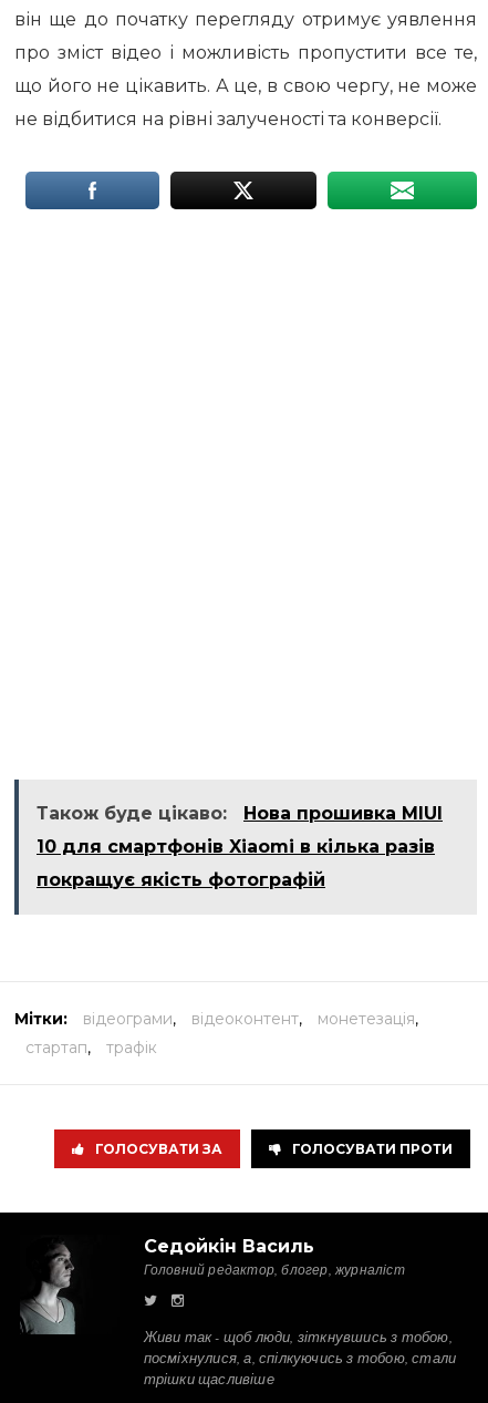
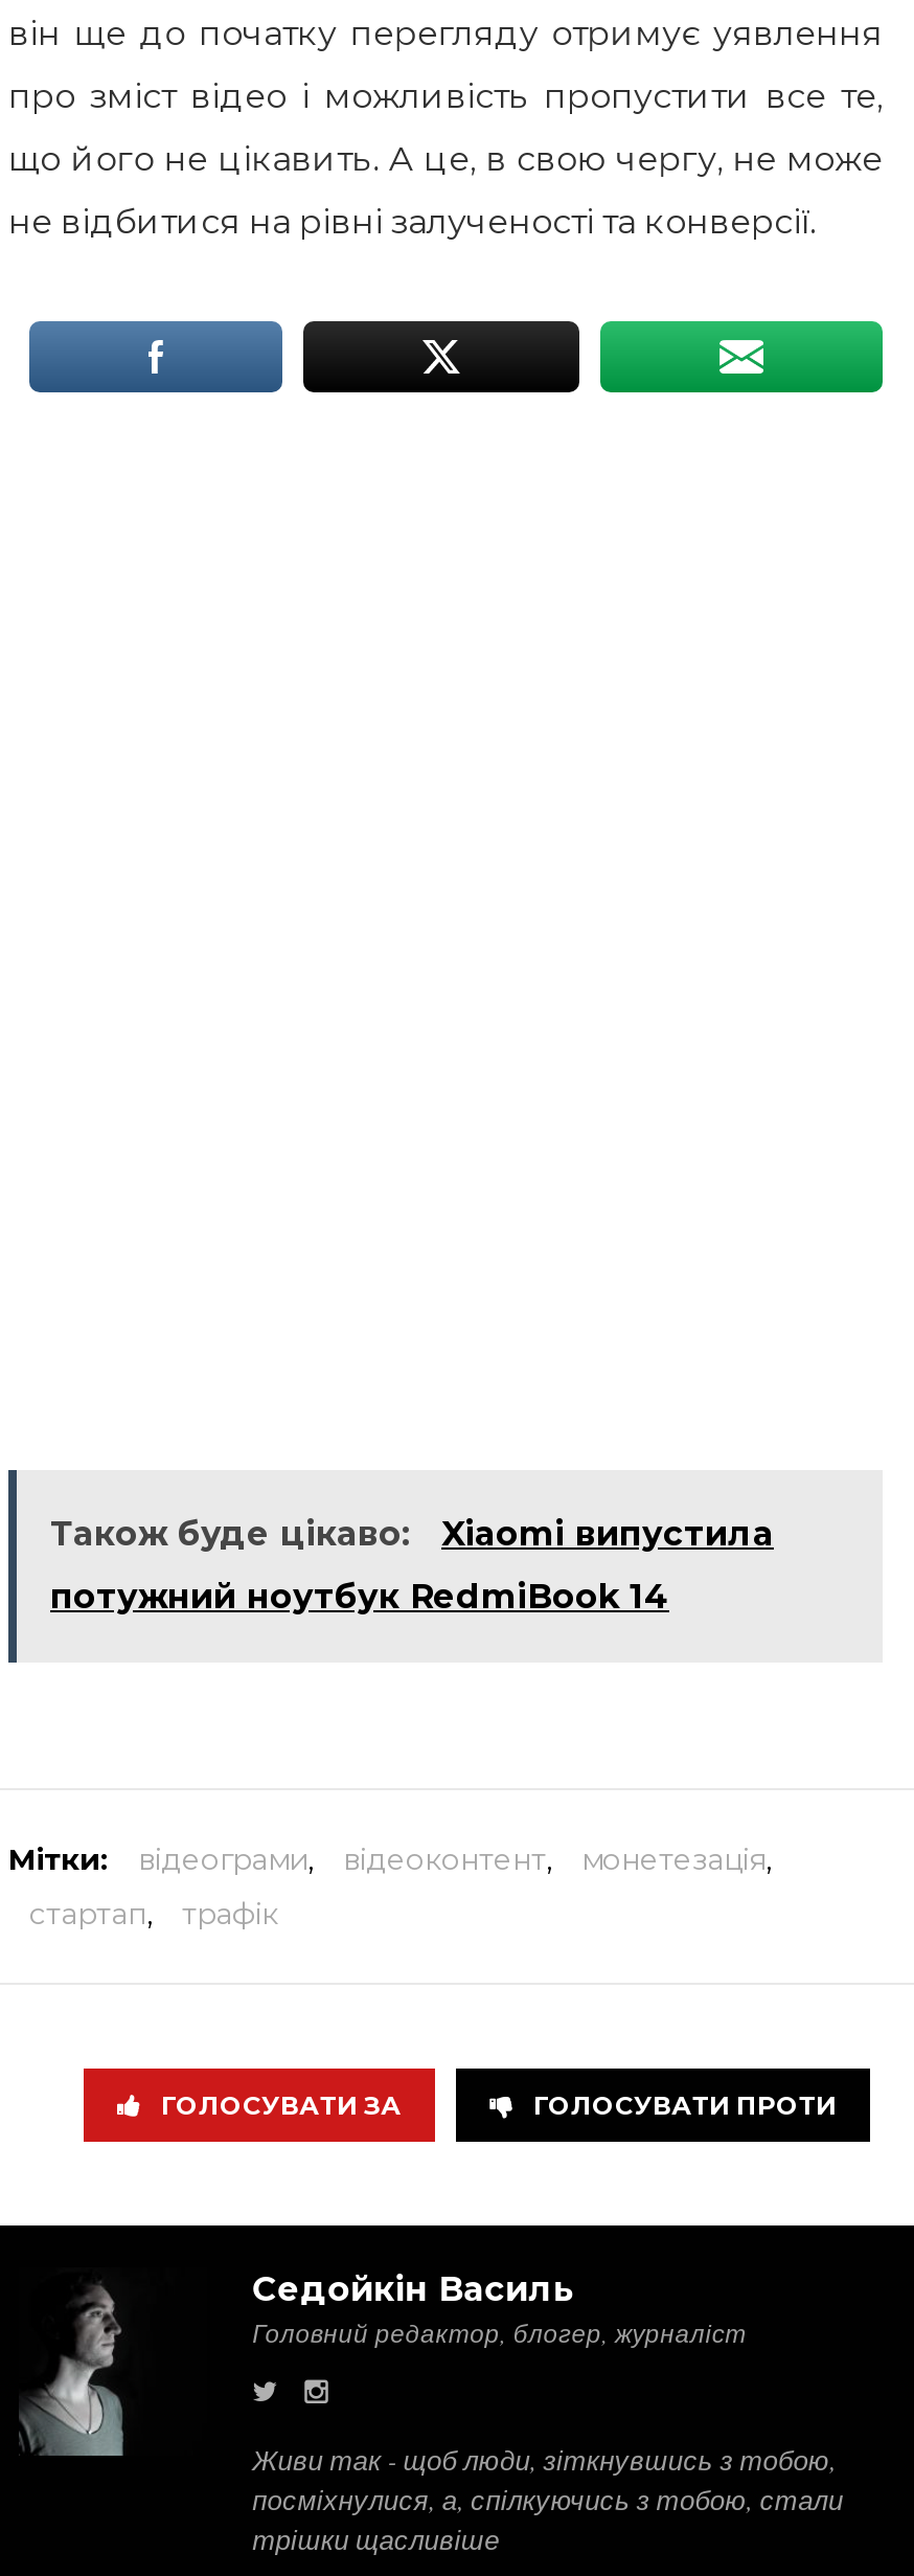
- Також буде цікаво: Нова прошивка MIUI
- 10 для смартфонів Xiaomi в кілька разів
- покращує якість фотографій
+ Також буде цікаво: Xiaomi випустила
+ потужний ноутбук RedmiBook 14
